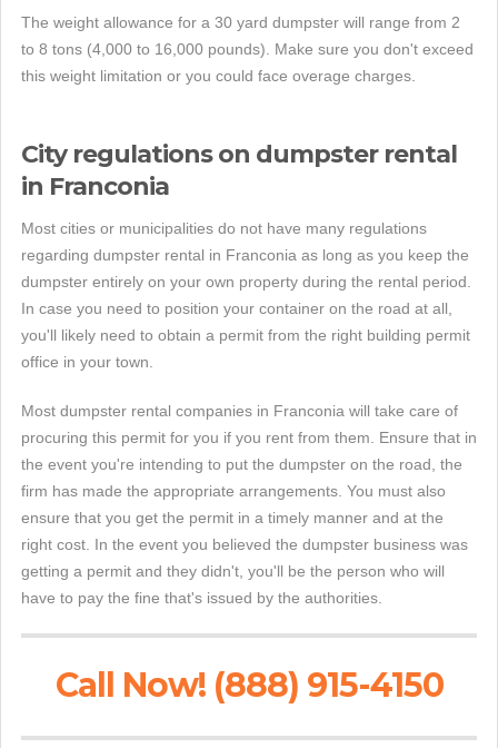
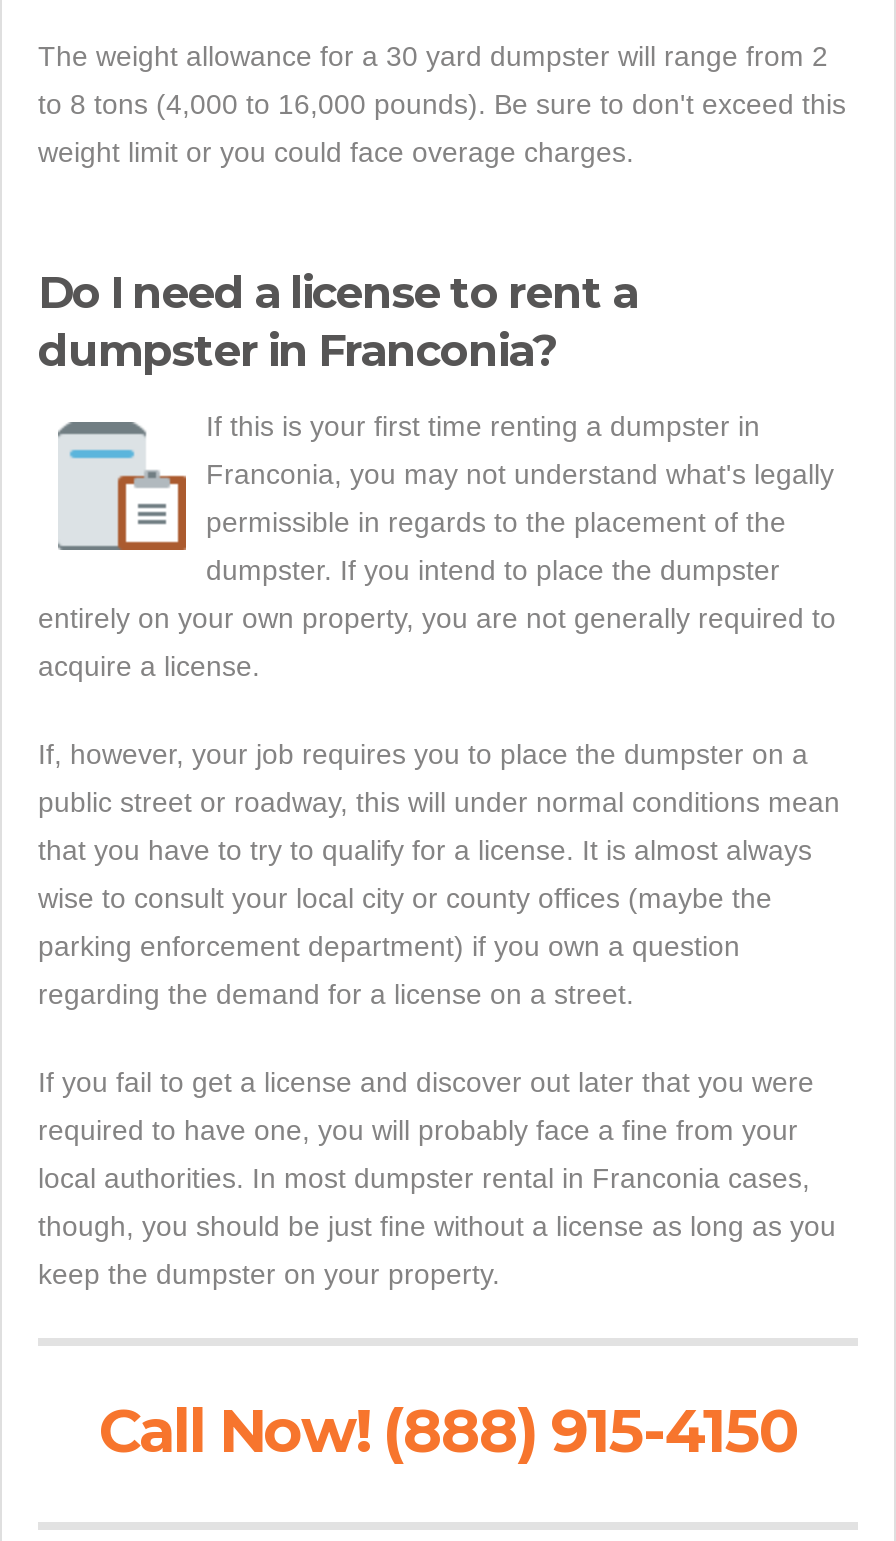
- to 8 tons (4,000 to 16,000 pounds). Make sure you don't exceed
- this weight limitation or you could face overage charges.
- City regulations on dumpster rental
- in Franconia
- Most cities or municipalities do not have many regulations
- regarding dumpster rental in Franconia as long as you keep the
- dumpster entirely on your own property during the rental period.
- In case you need to position your container on the road at all,
- you'll likely need to obtain a permit from the right building permit
- office in your town.
- Most dumpster rental companies in Franconia will take care of
- procuring this permit for you if you rent from them. Ensure that in
- the event you're intending to put the dumpster on the road, the
- firm has made the appropriate arrangements. You must also
- ensure that you get the permit in a timely manner and at the
- right cost. In the event you believed the dumpster business was
- getting a permit and they didn't, you'll be the person who will
- have to pay the fine that's issued by the authorities.
+ to 8 tons (4,000 to 16,000 pounds). Be sure to don't exceed this
+ weight limit or you could face overage charges.
+ Do I need a license to rent a
+ dumpster in Franconia?
+ If this is your first time renting a dumpster in
+ Franconia, you may not understand what's legally
+ permissible in regards to the placement of the
+ dumpster. If you intend to place the dumpster
+ entirely on your own property, you are not generally required to
+ acquire a license.
+ If, however, your job requires you to place the dumpster on a
+ public street or roadway, this will under normal conditions mean
+ that you have to try to qualify for a license. It is almost always
+ wise to consult your local city or county offices (maybe the
+ parking enforcement department) if you own a question
+ regarding the demand for a license on a street.
+ If you fail to get a license and discover out later that you were
+ required to have one, you will probably face a fine from your
+ local authorities. In most dumpster rental in Franconia cases,
+ though, you should be just fine without a license as long as you
+ keep the dumpster on your property.
